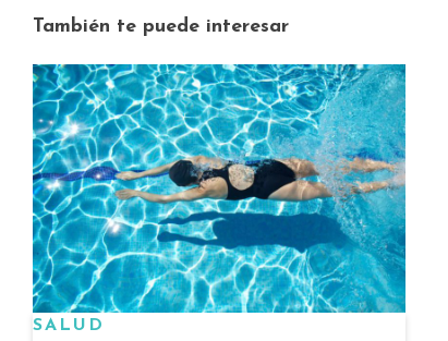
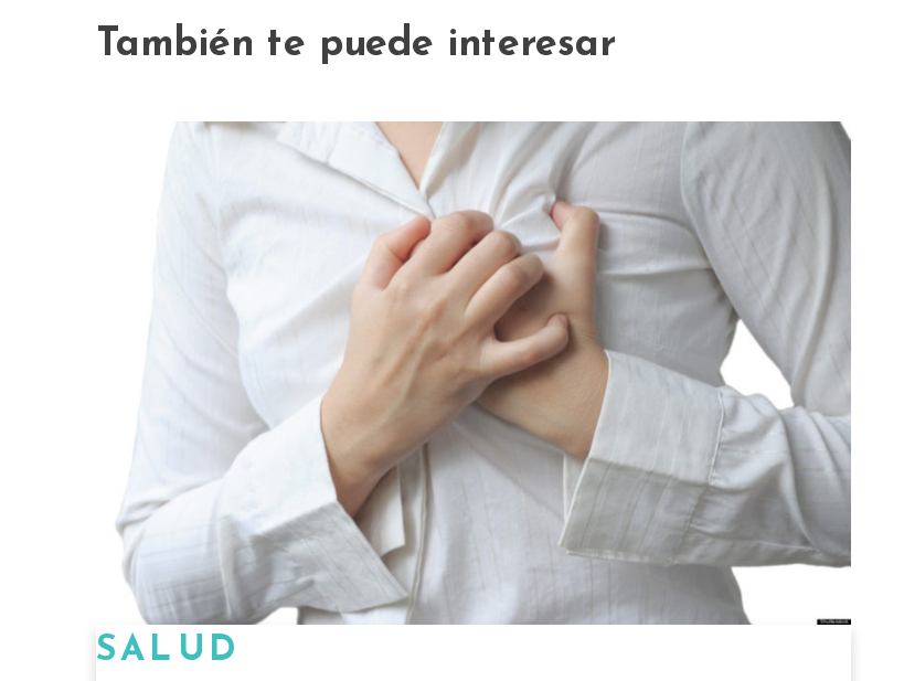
- [image]
+ [image]
